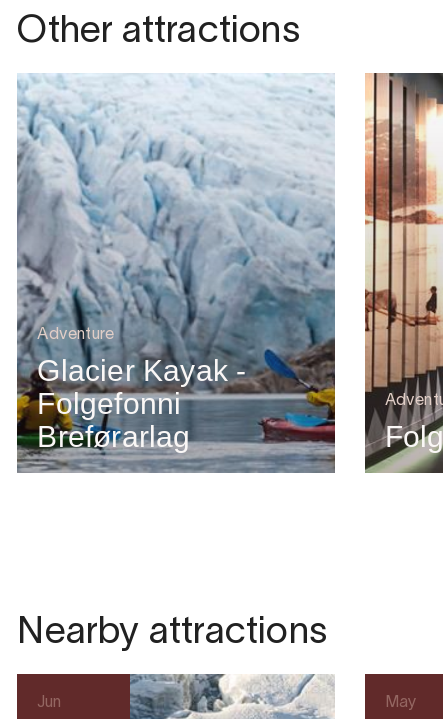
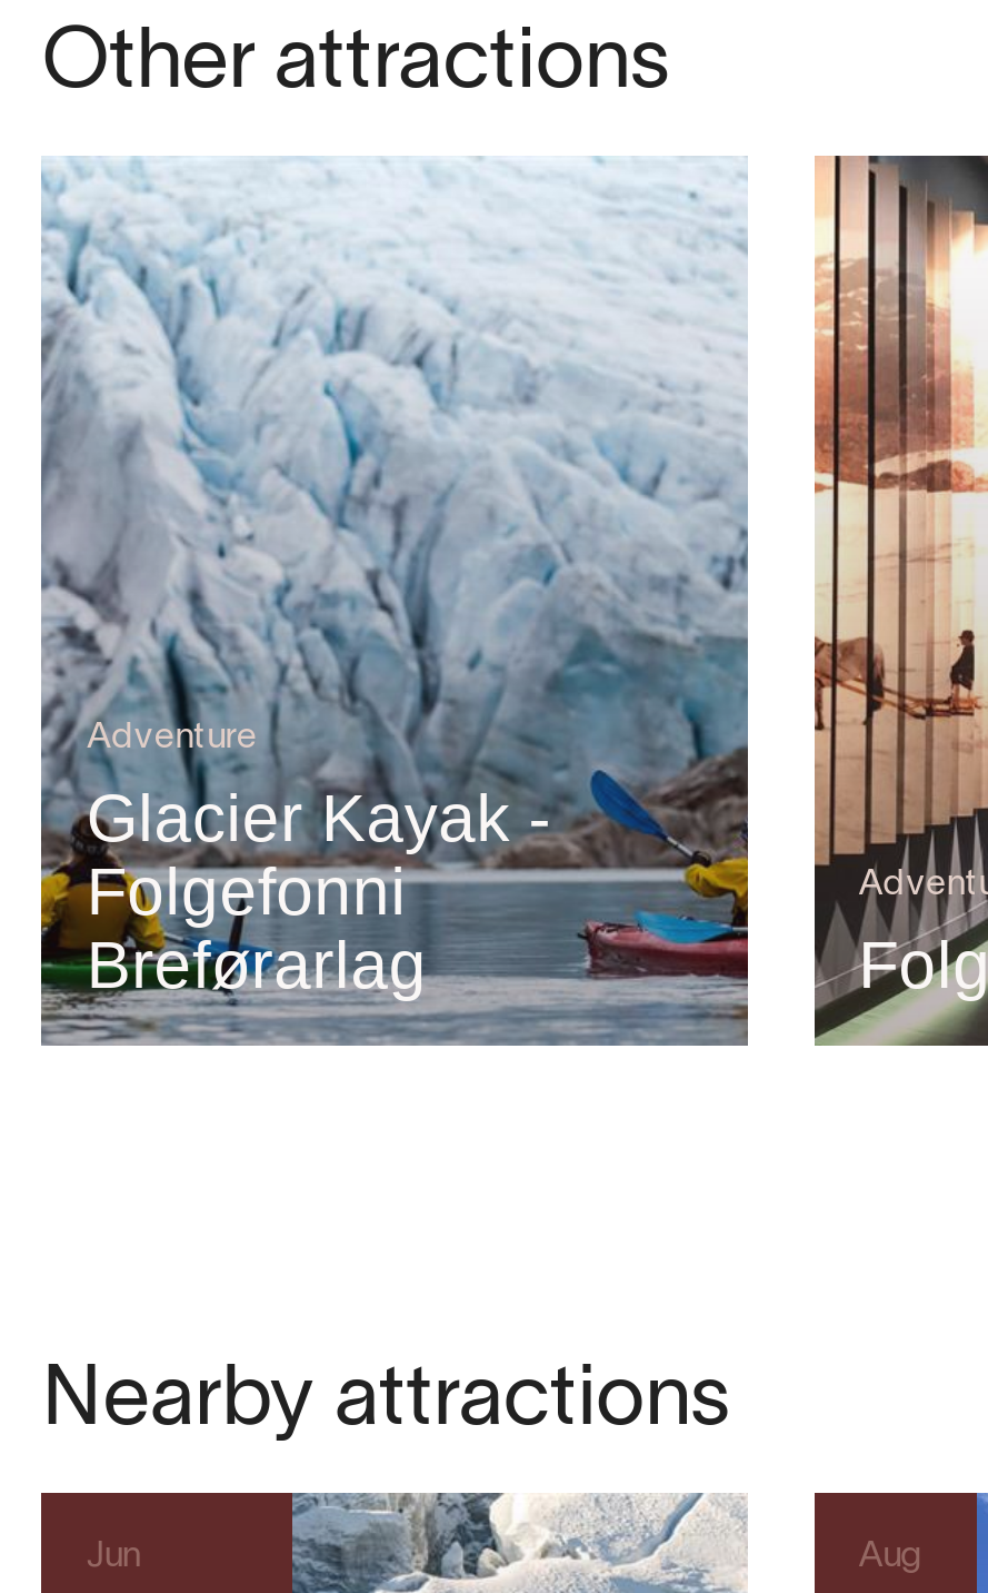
- May
+ Aug
